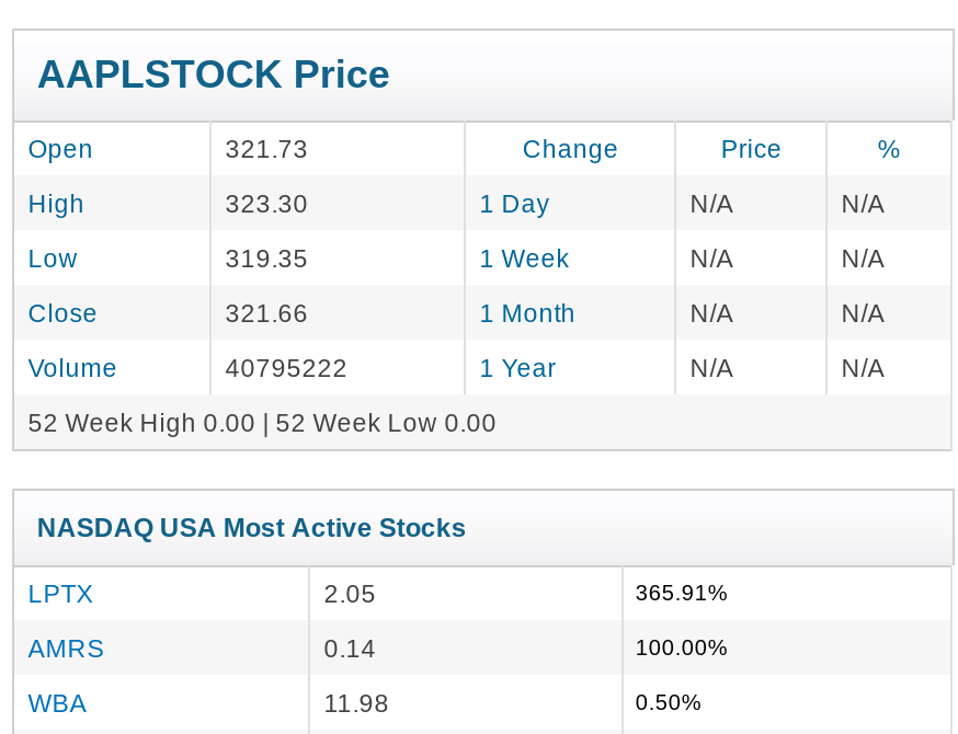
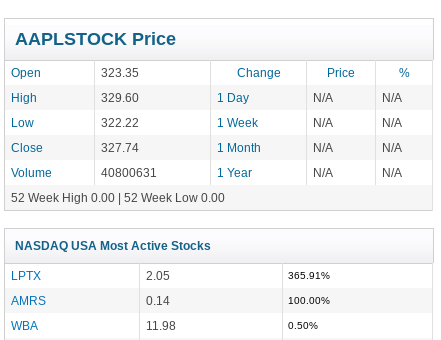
- 321.73
+ 323.35

- 323.30
+ 329.60

- 319.35
+ 322.22

- 321.66
+ 327.74

- 40795222
+ 40800631
